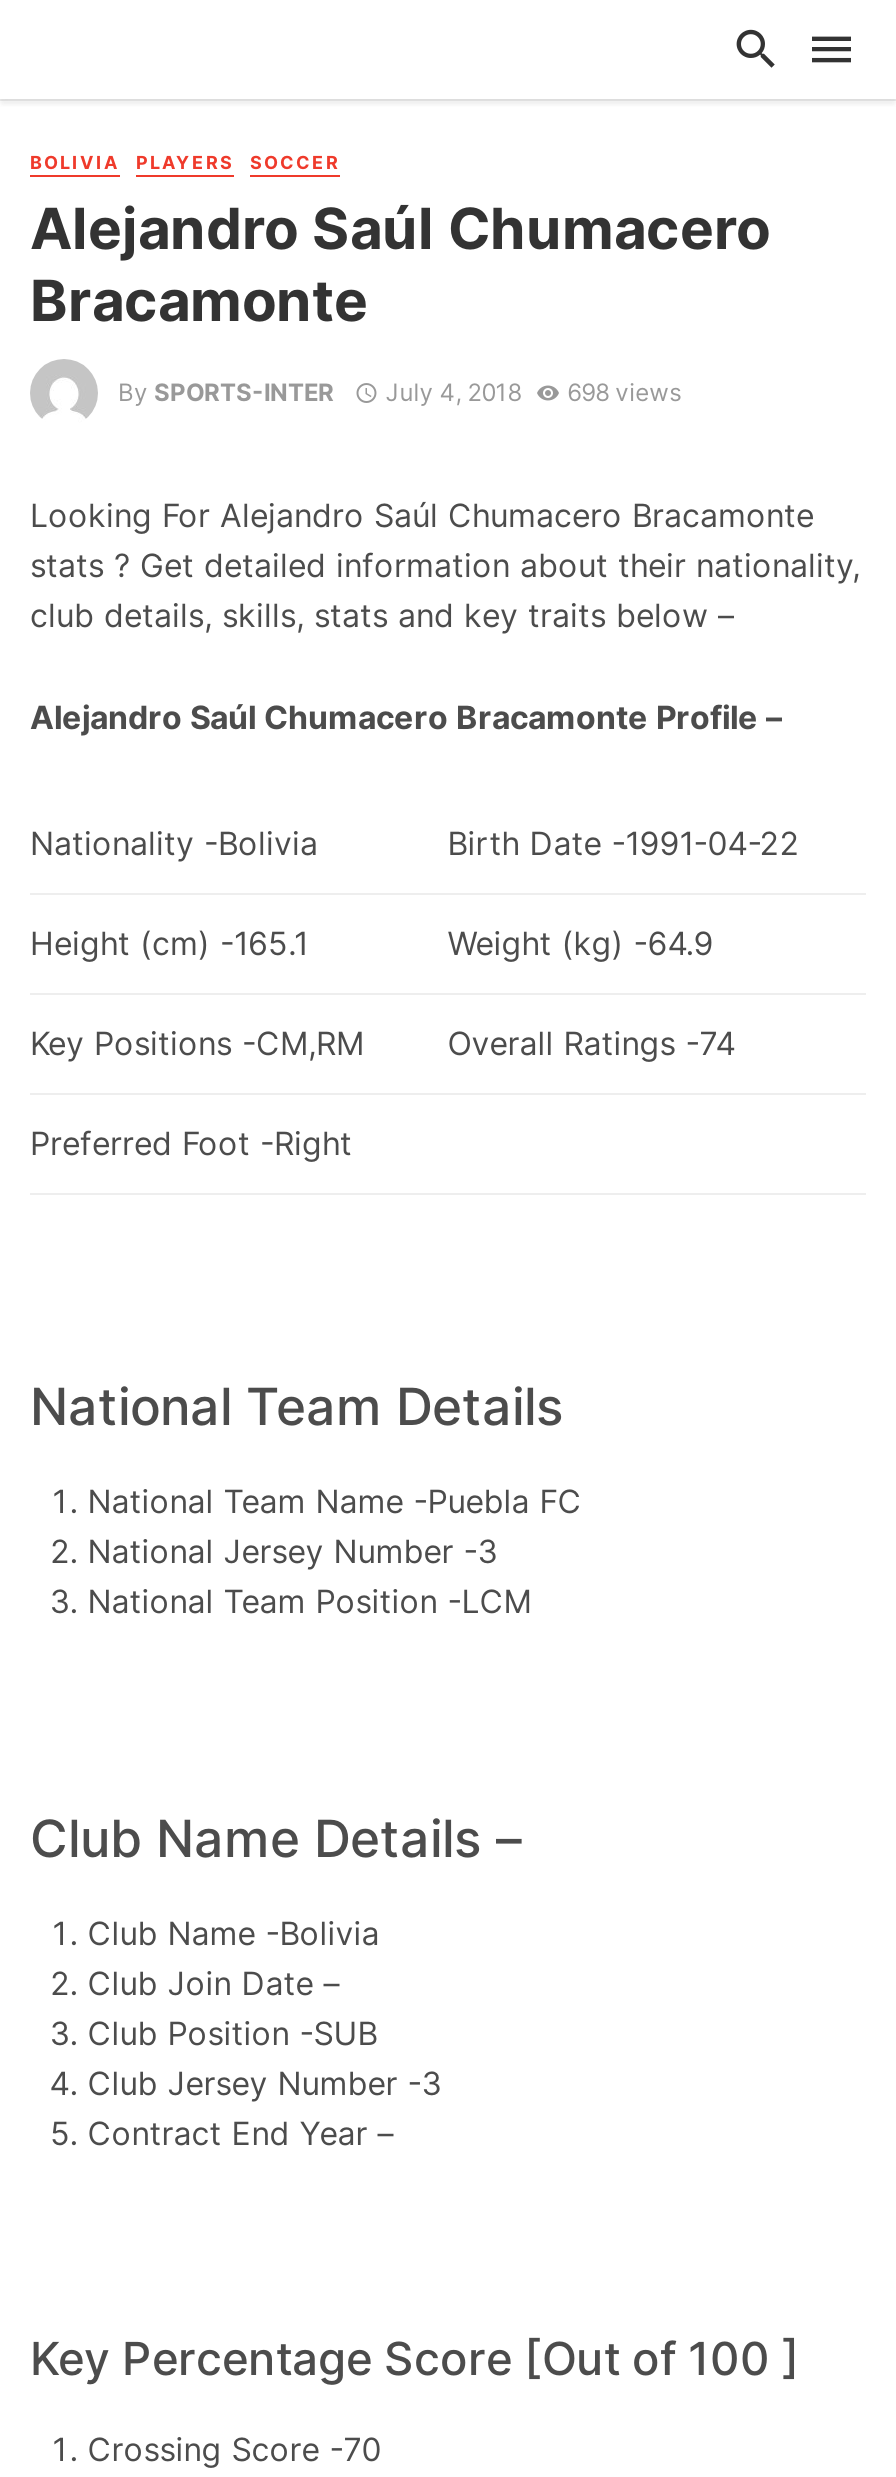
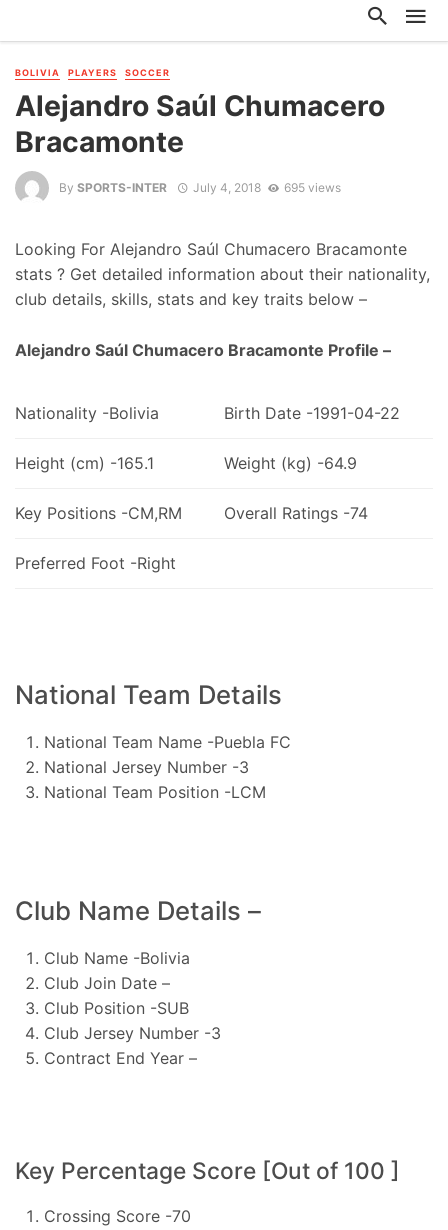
- By SPORTS-INTER July 4, 2018 698 views
+ By SPORTS-INTER July 4, 2018 695 views
